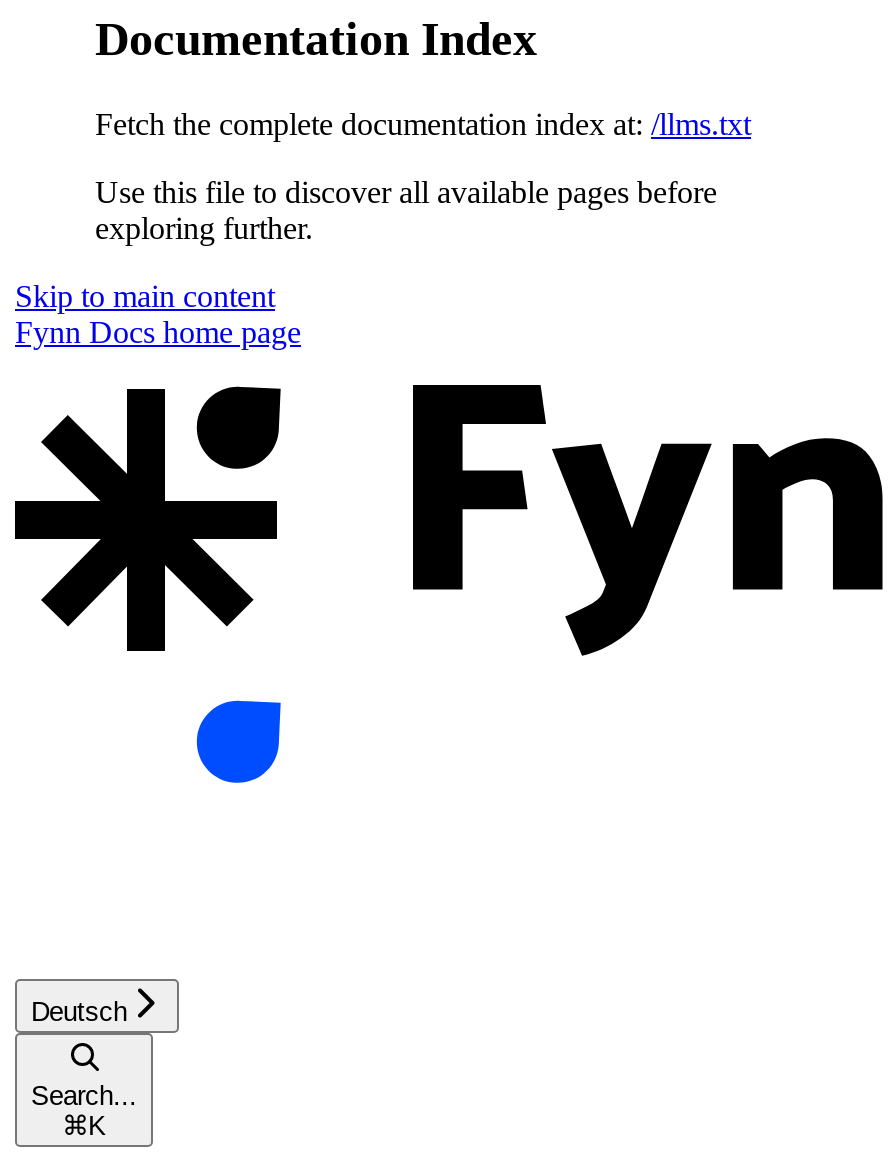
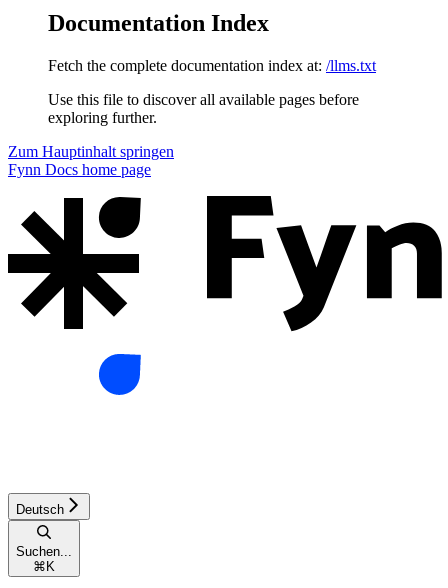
- Skip to main content
+ Zum Hauptinhalt springen

- Search...
+ Suchen...
